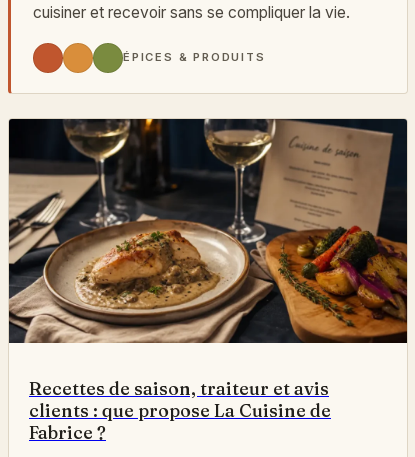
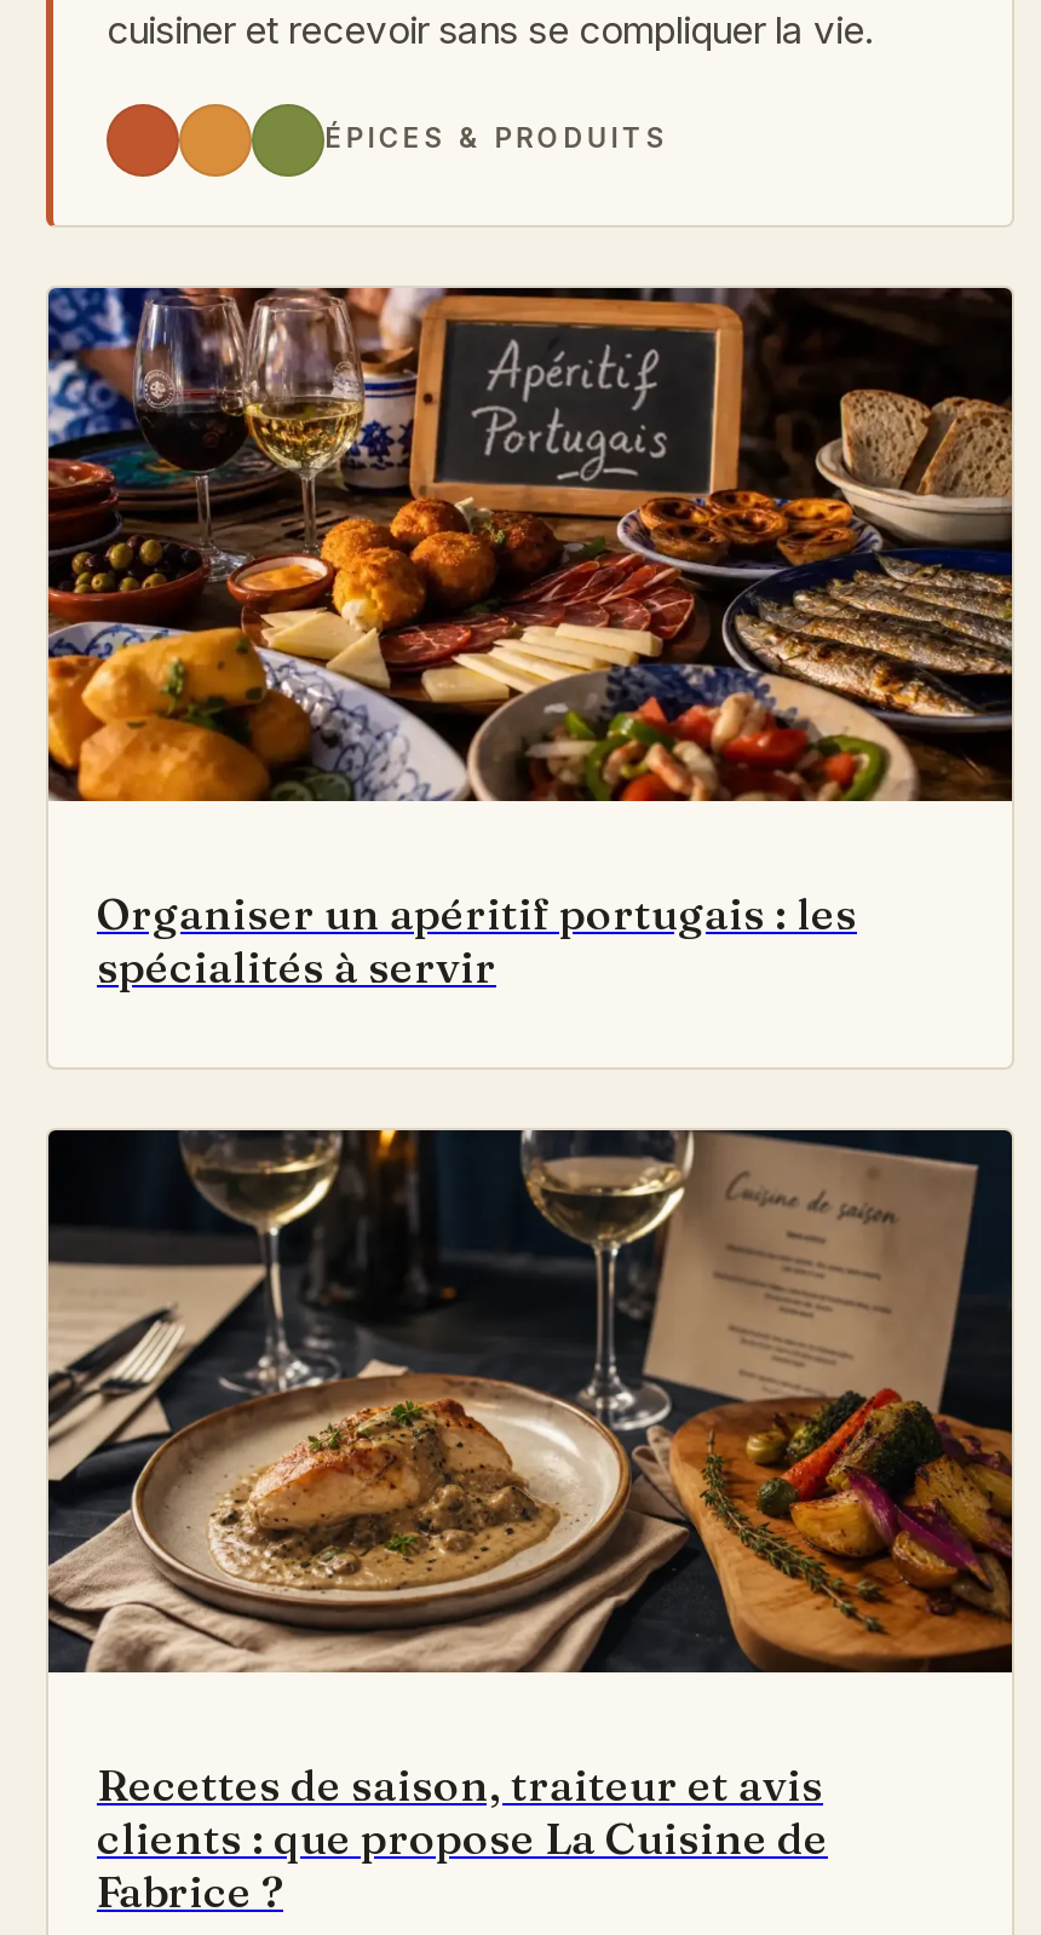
+ [image]
+ Organiser un apéritif portugais : les
+ spécialités à servir
